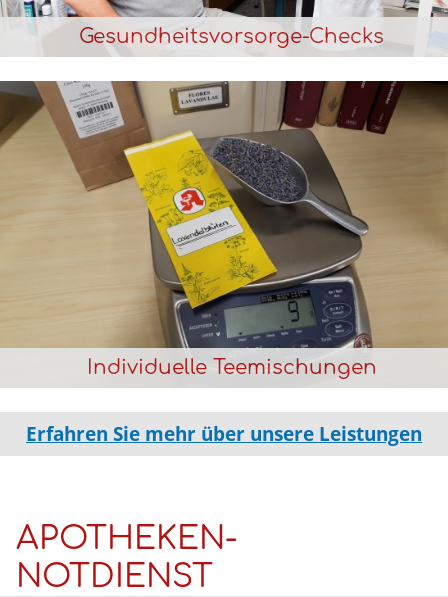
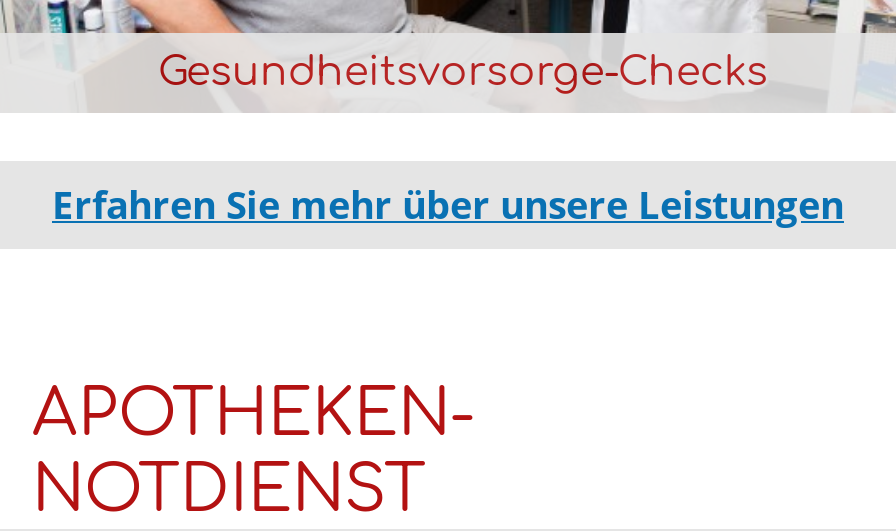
- [image]
- Individuelle Teemischungen
